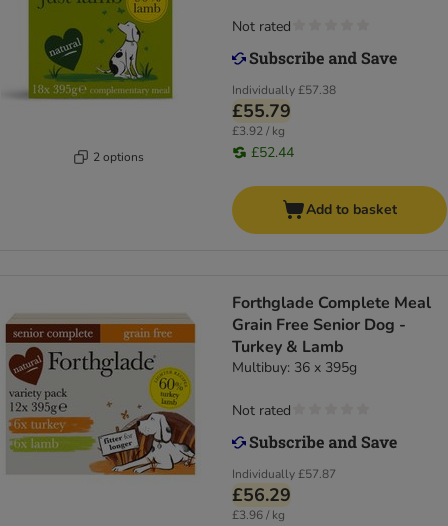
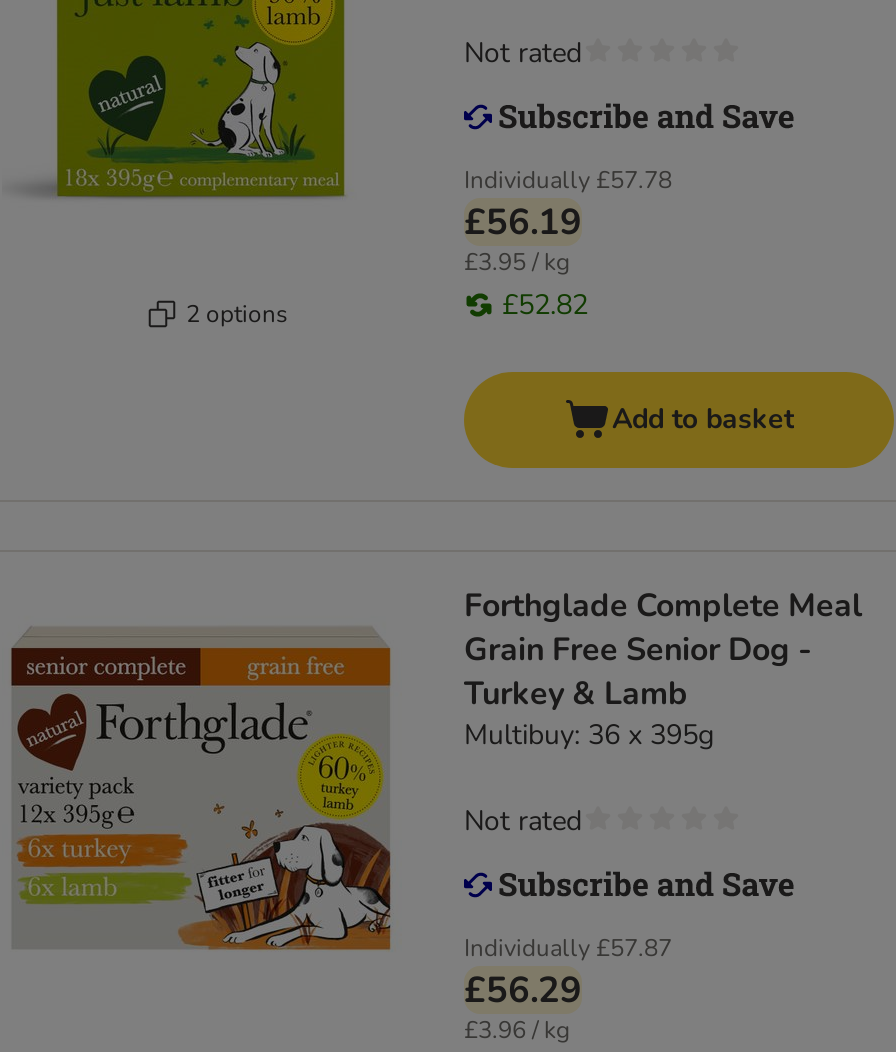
- Individually £57.38
+ Individually £57.78

- £55.79
+ £56.19

- £3.92 / kg
+ £3.95 / kg

- £52.44
+ £52.82
